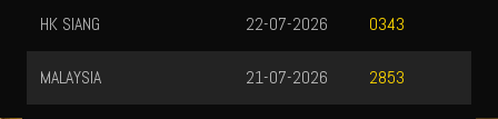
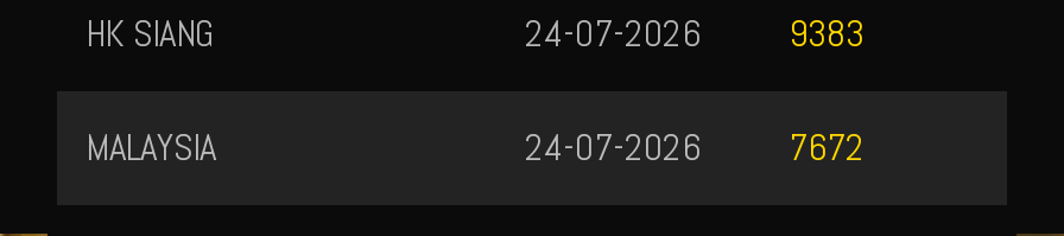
- 22-07-2026
+ 24-07-2026

- 0343
+ 9383

- 21-07-2026
+ 24-07-2026

- 2853
+ 7672
